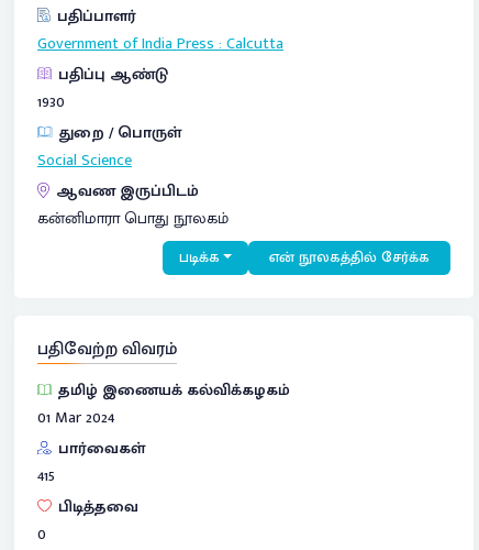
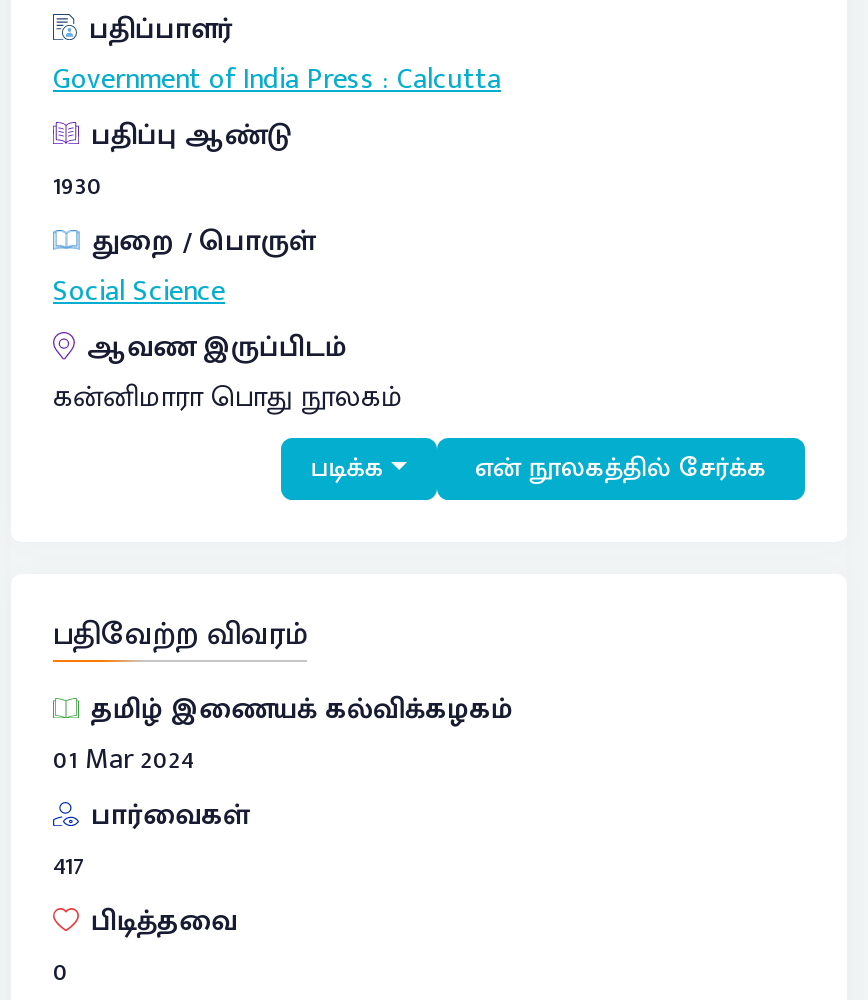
- 415
+ 417
